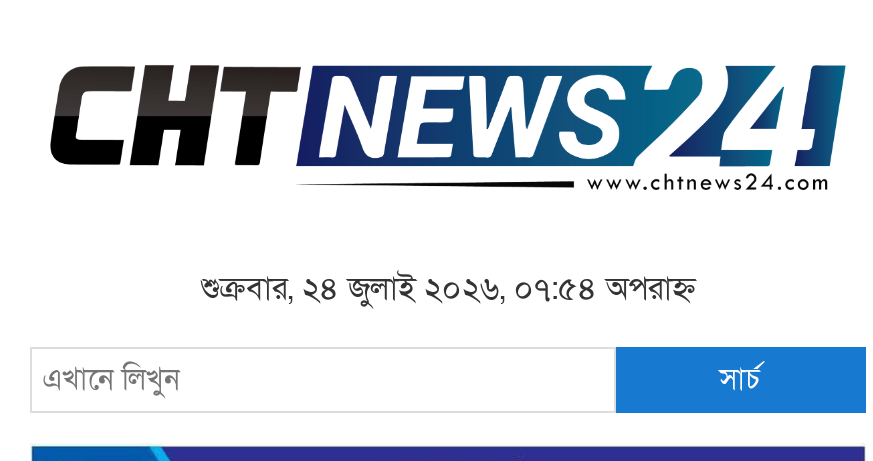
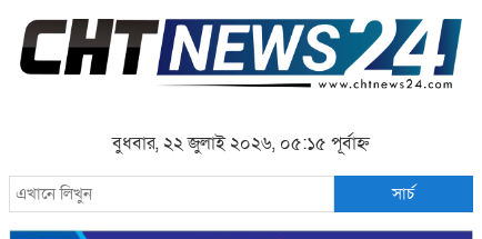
- শুক্রবার, ২৪ জুলাই ২০২৬, ০৭:৫৪ অপরাহ্ন
+ বুধবার, ২২ জুলাই ২০২৬, ০৫:১৫ পূর্বাহ্ন
